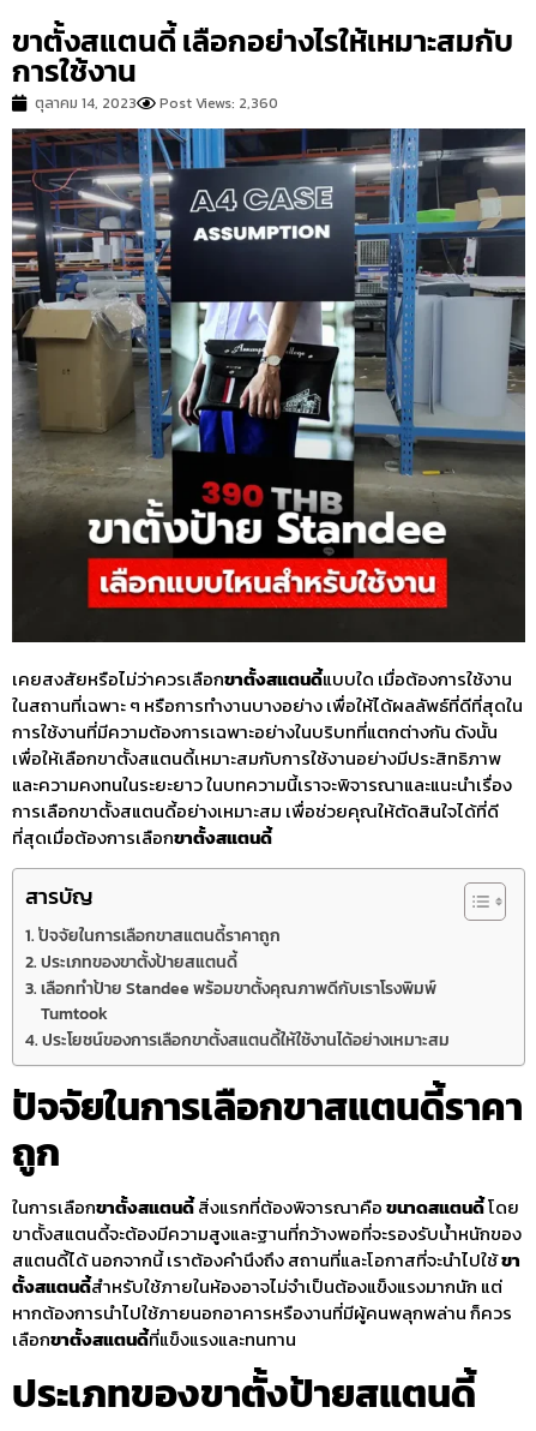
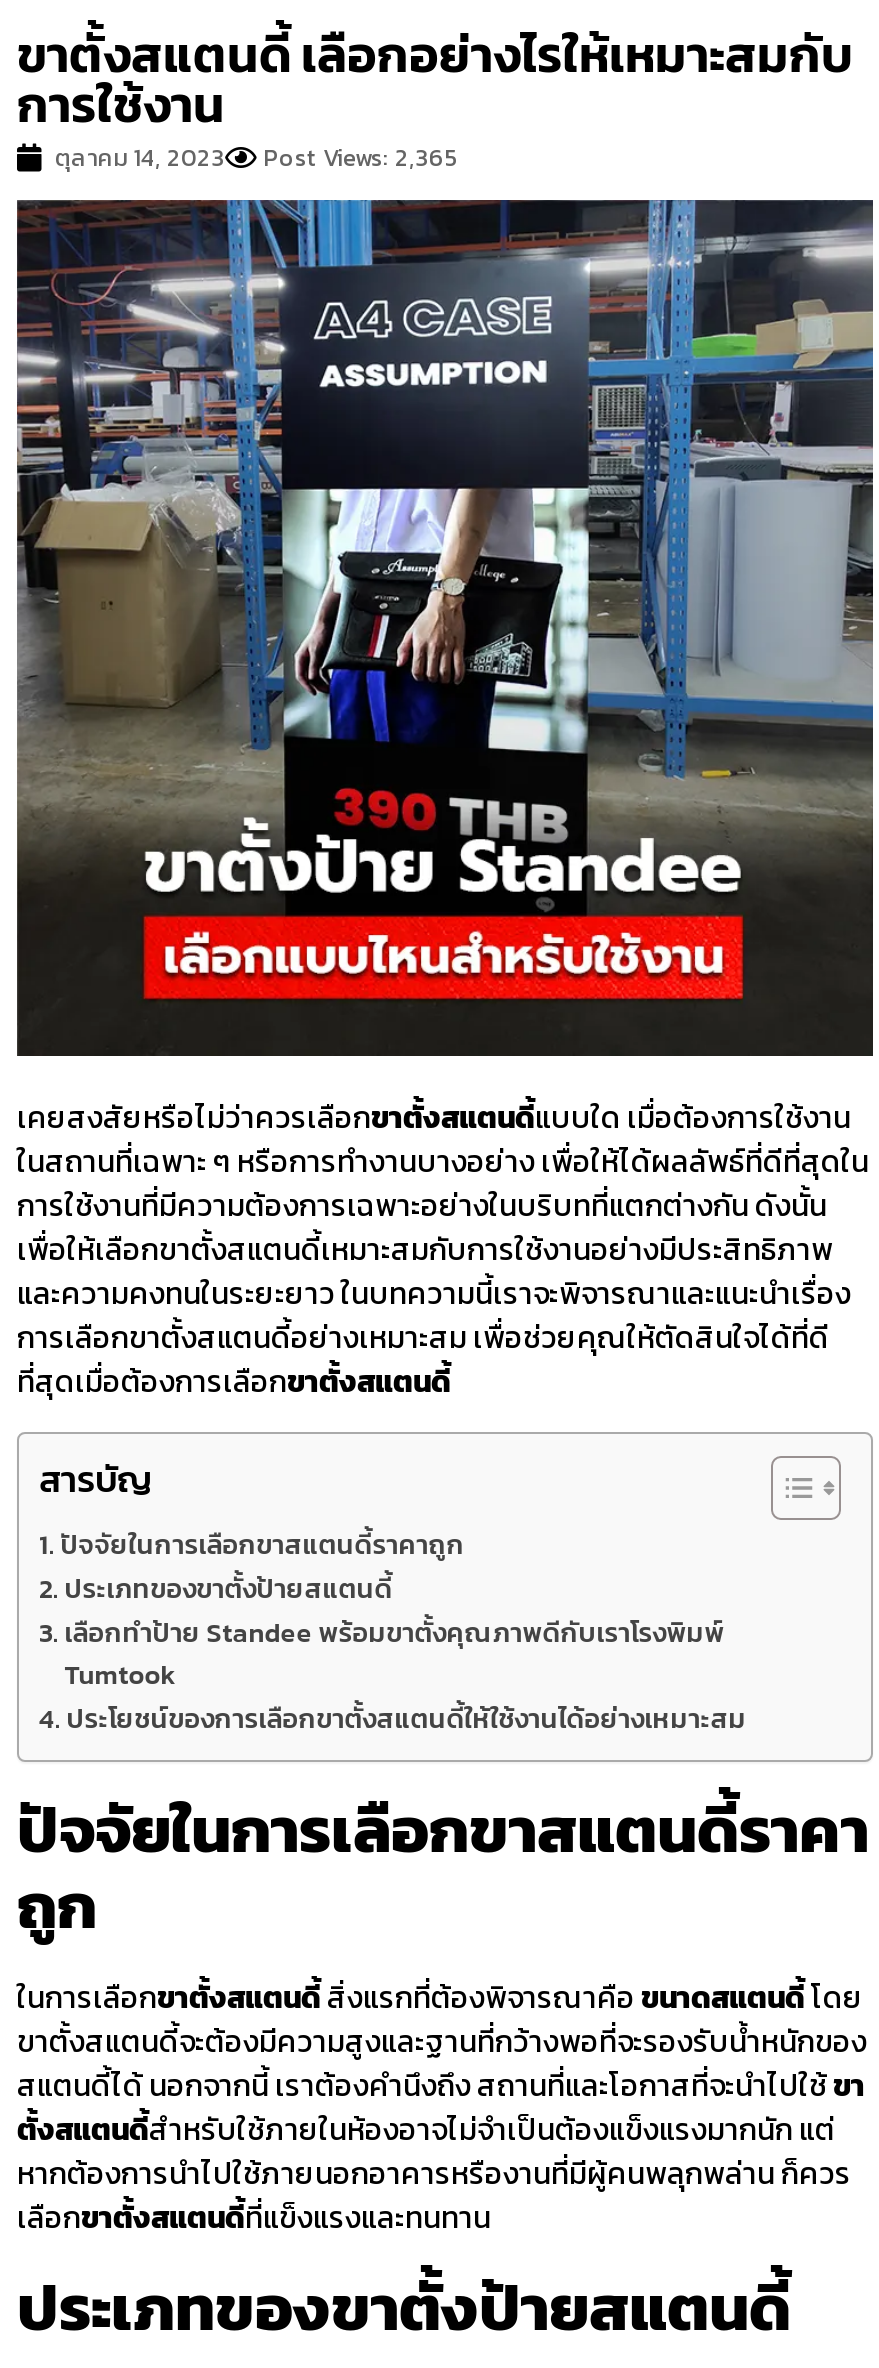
- ตุลาคม 14, 2023 Post Views: 2,360
+ ตุลาคม 14, 2023 Post Views: 2,365
